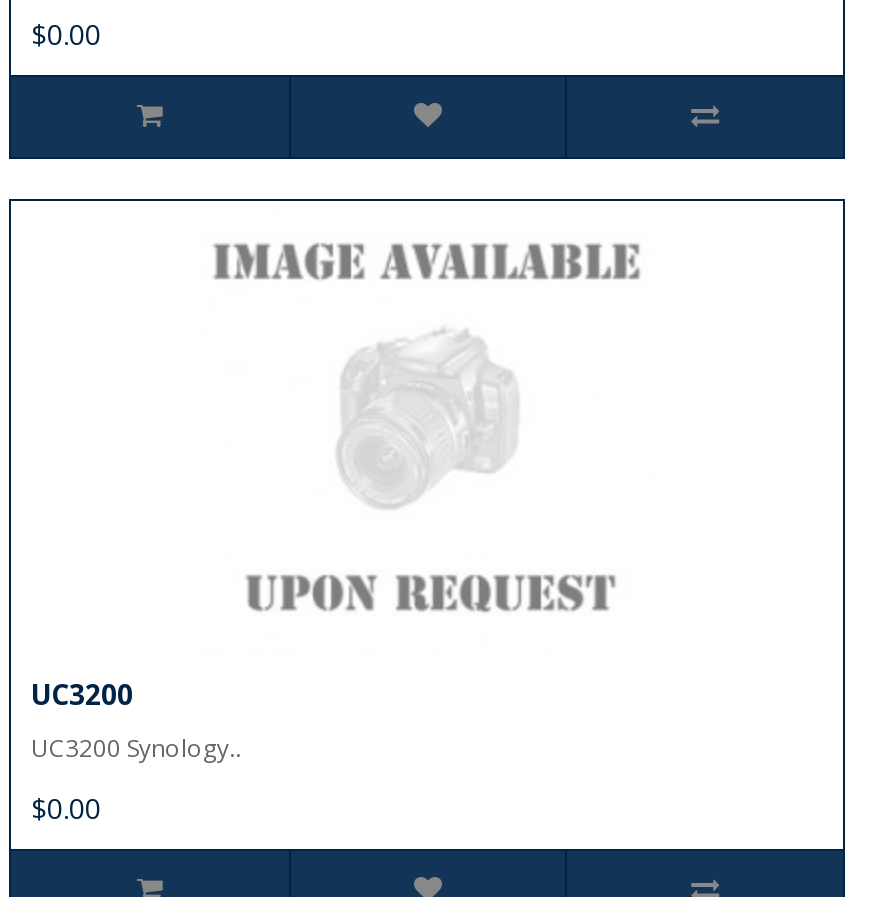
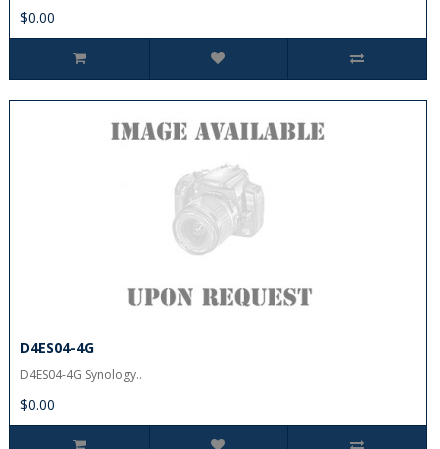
- UC3200
+ D4ES04-4G

- UC3200 Synology..
+ D4ES04-4G Synology..
